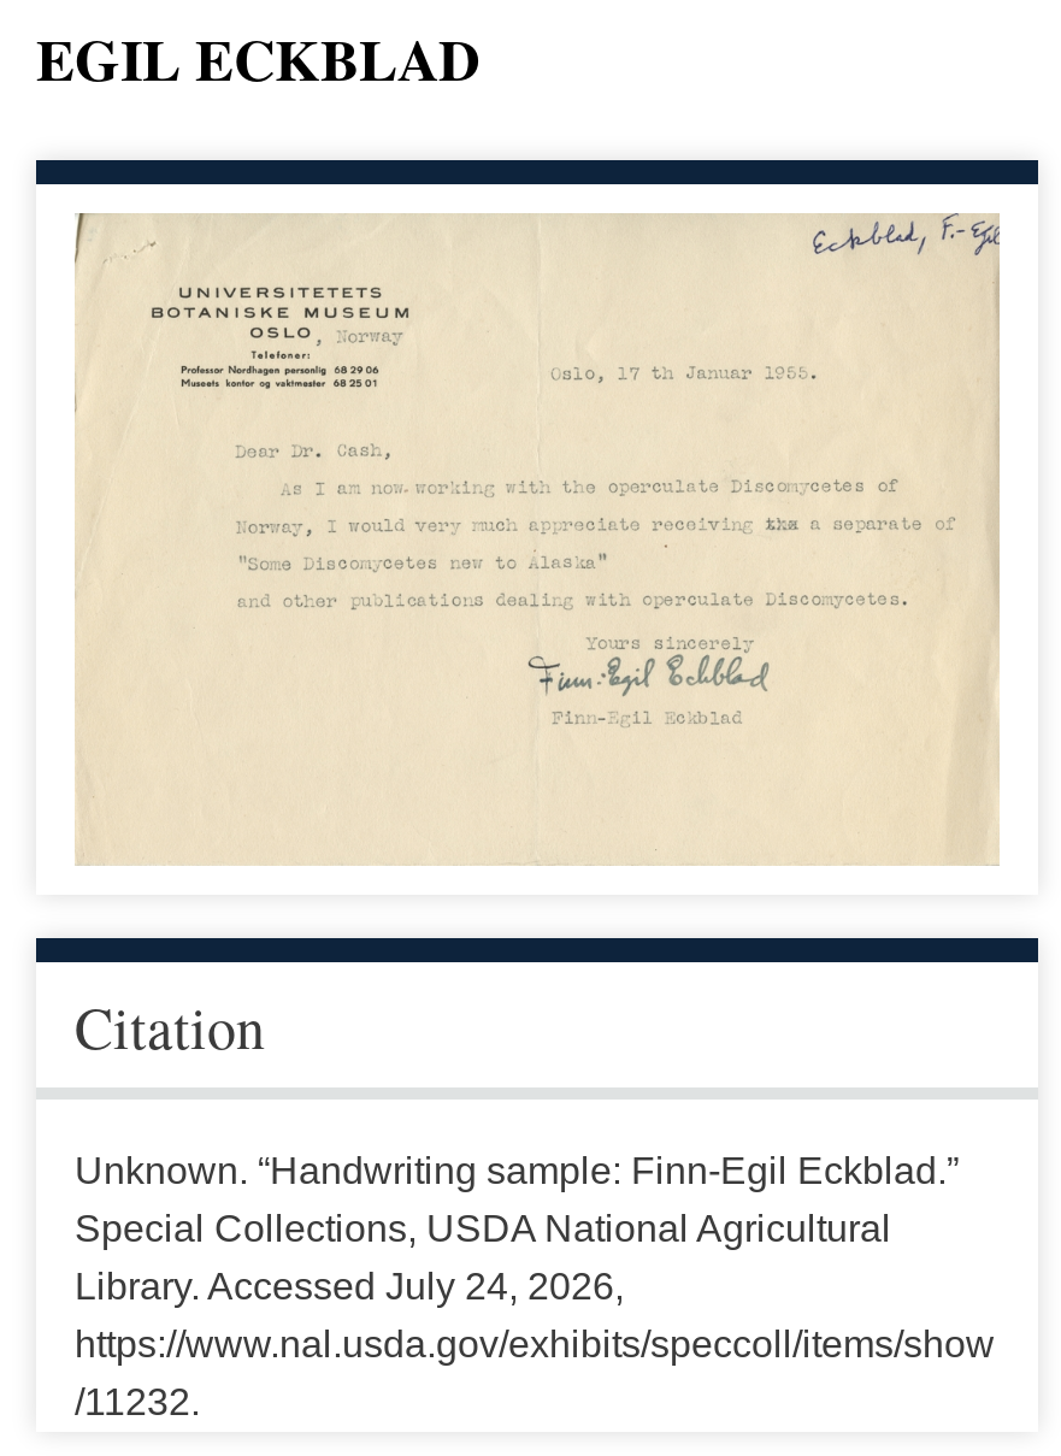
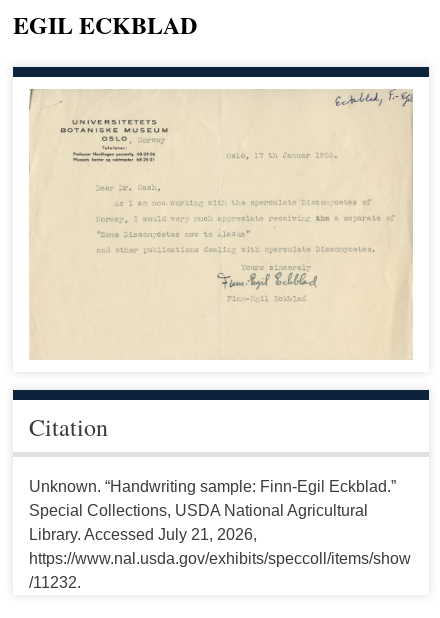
- Library. Accessed July 24, 2026,
+ Library. Accessed July 21, 2026,
